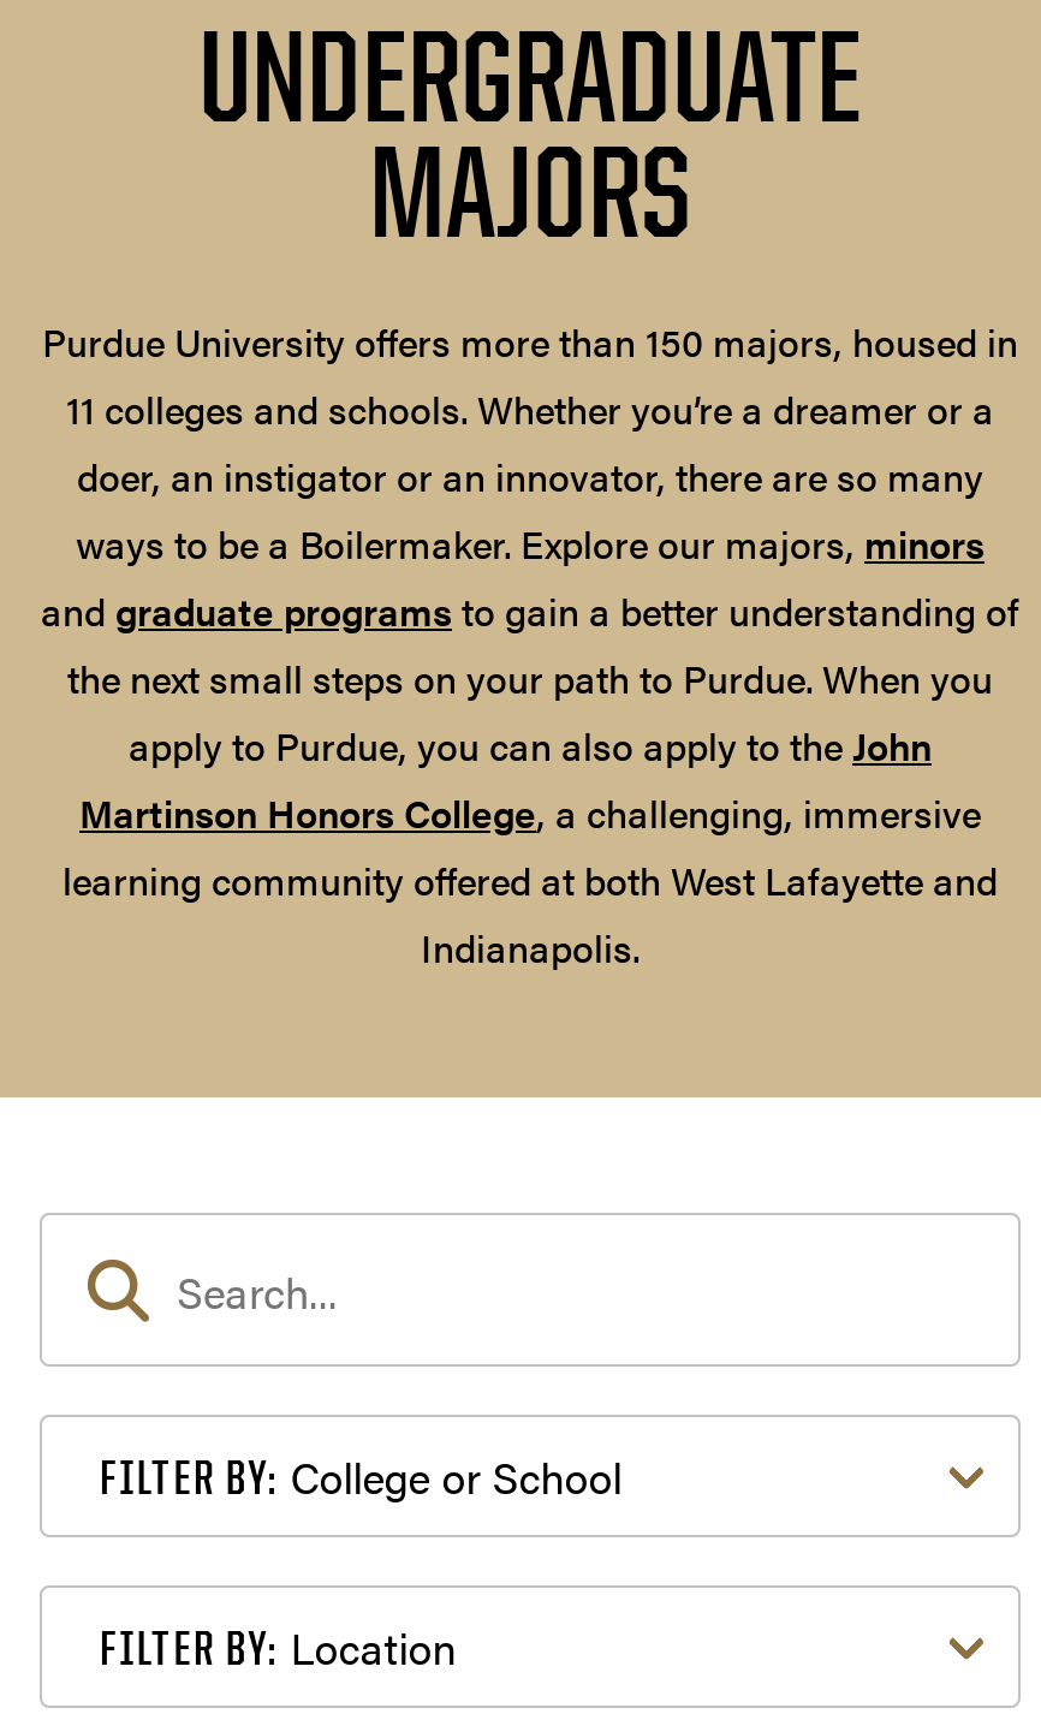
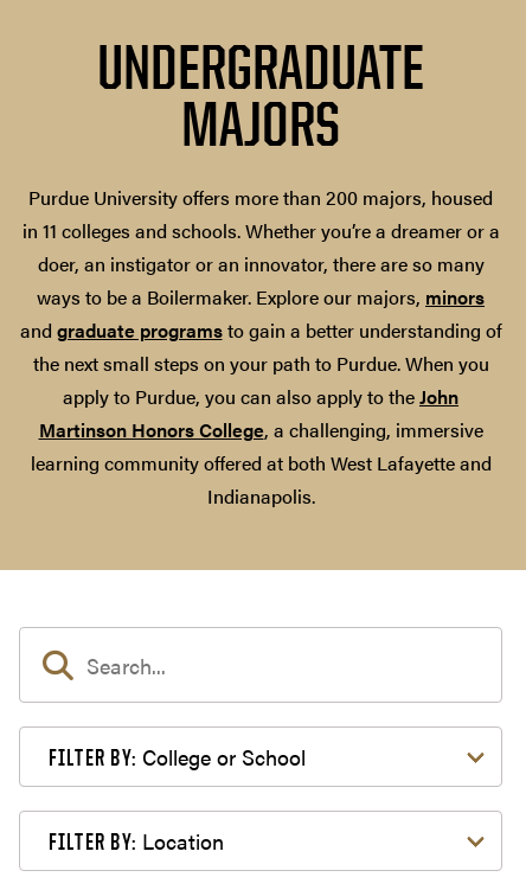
- Purdue University offers more than 150 majors, housed in
- 11 colleges and schools. Whether you’re a dreamer or a
+ Purdue University offers more than 200 majors, housed
+ in 11 colleges and schools. Whether you’re a dreamer or a
